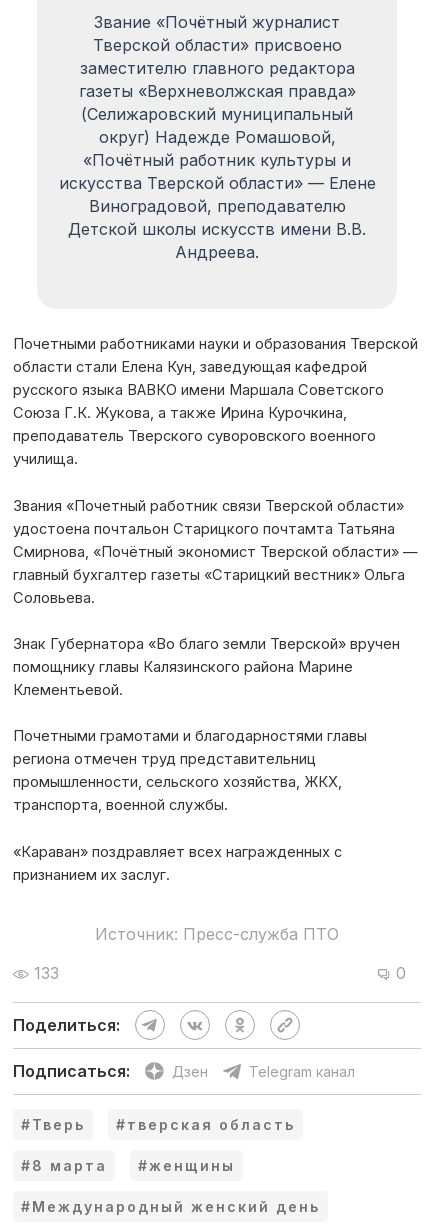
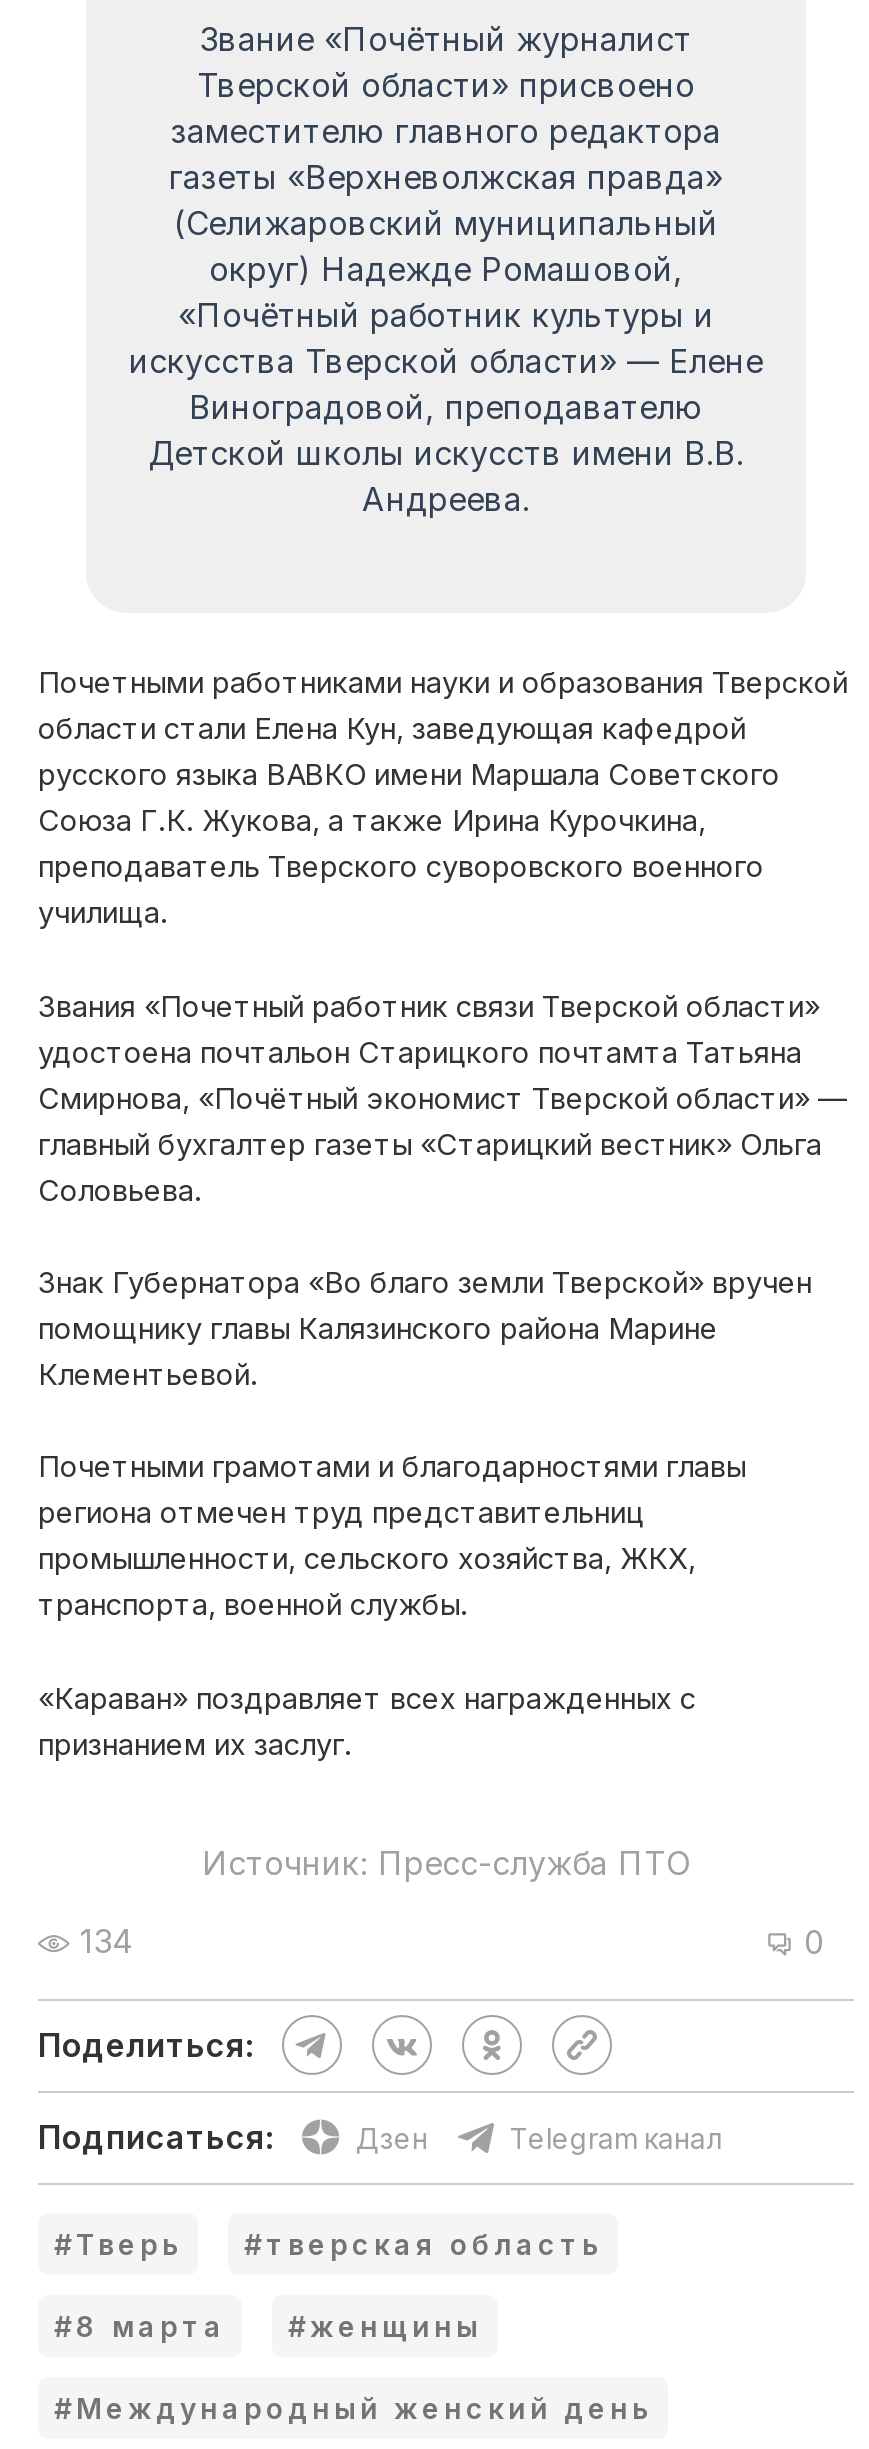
- 133
+ 134
